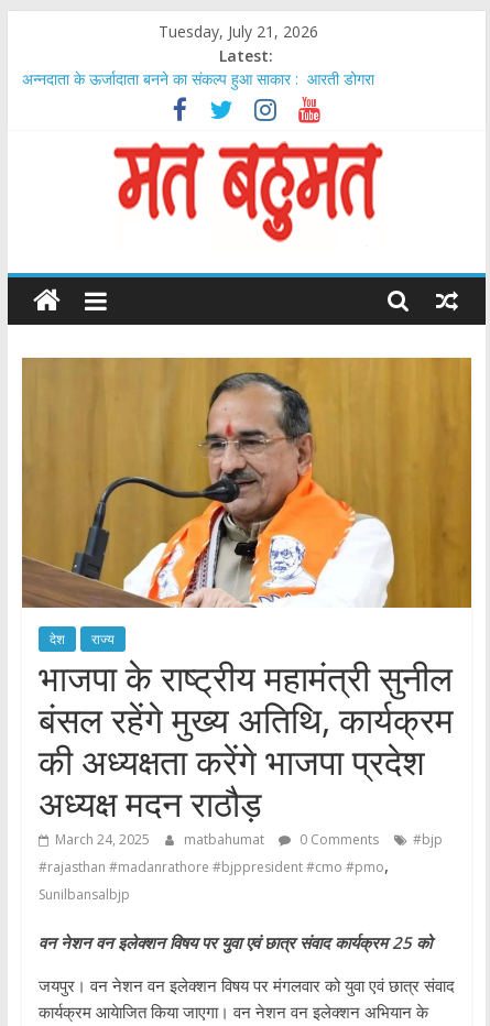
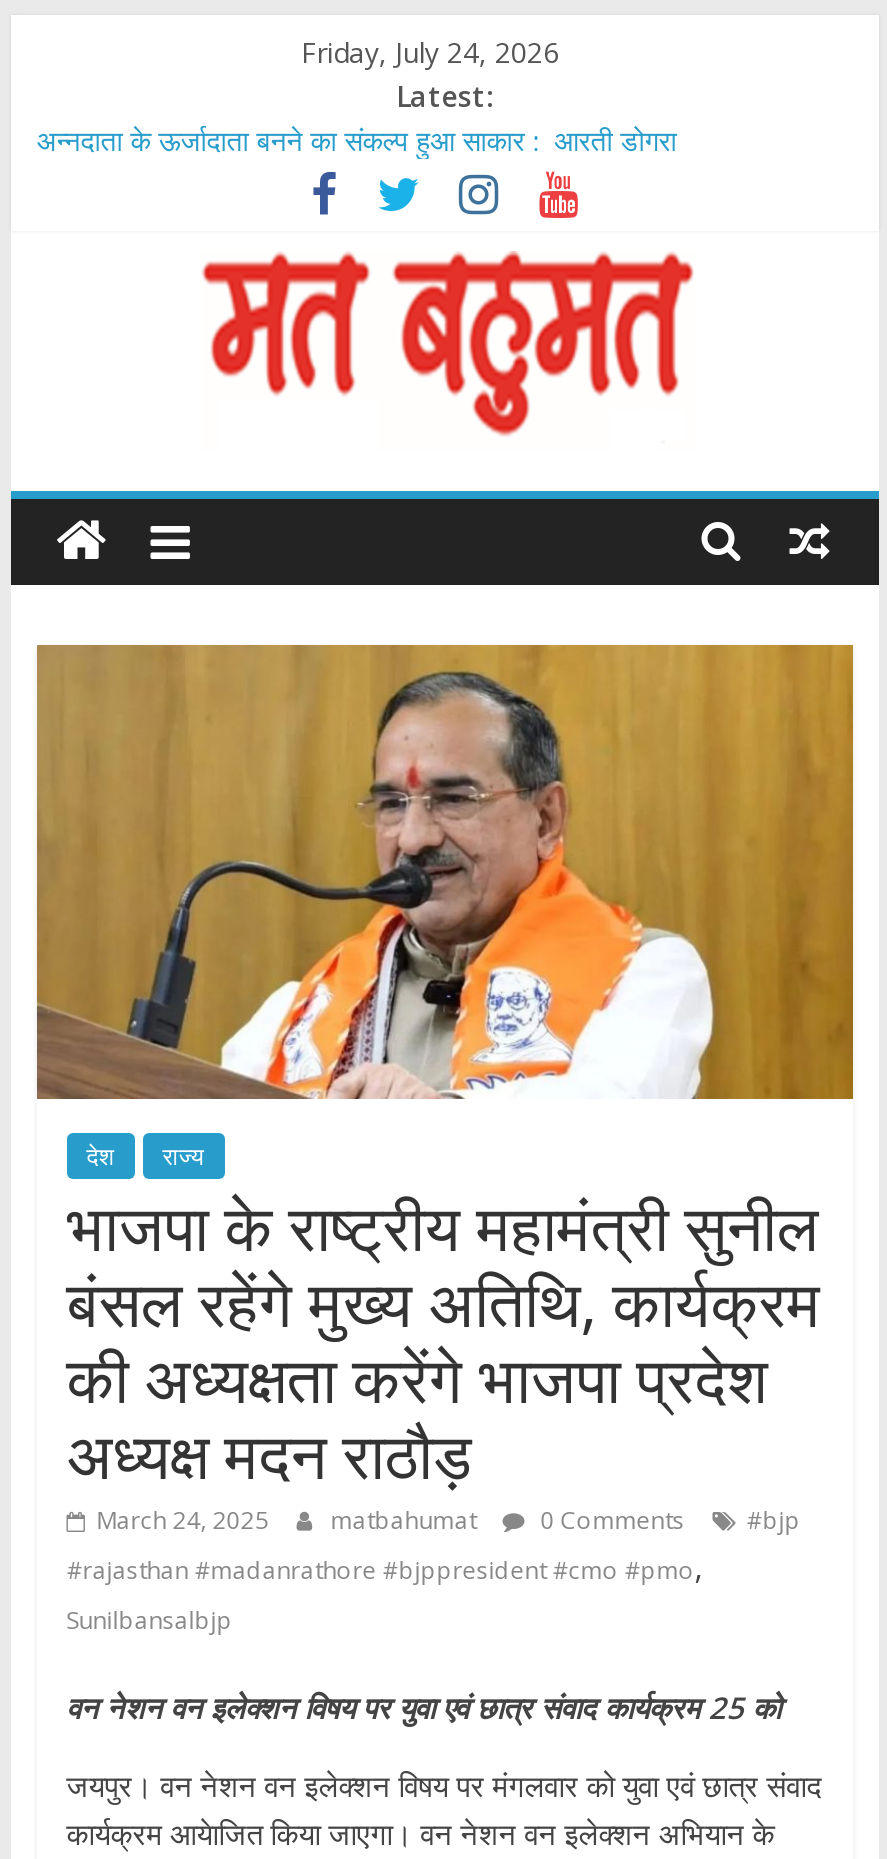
- Tuesday, July 21, 2026
+ Friday, July 24, 2026
